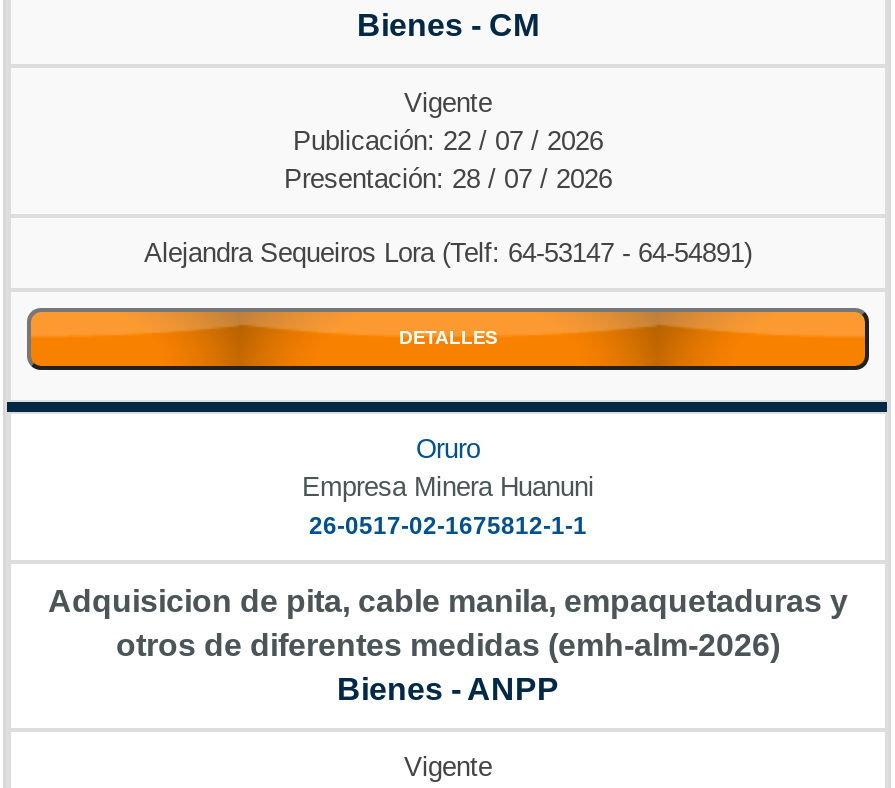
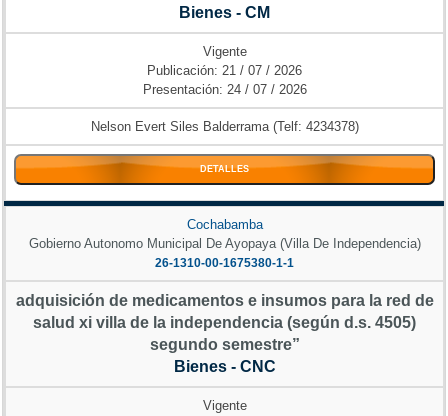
- Publicación: 22 / 07 / 2026
- Presentación: 28 / 07 / 2026
+ Publicación: 21 / 07 / 2026
+ Presentación: 24 / 07 / 2026

- Alejandra Sequeiros Lora (Telf: 64-53147 - 64-54891)
+ Nelson Evert Siles Balderrama (Telf: 4234378)

- Oruro
- Empresa Minera Huanuni
- 26-0517-02-1675812-1-1
+ Cochabamba
+ Gobierno Autonomo Municipal De Ayopaya (Villa De Independencia)
+ 26-1310-00-1675380-1-1

- Adquisicion de pita, cable manila, empaquetaduras y
- otros de diferentes medidas (emh-alm-2026)
- Bienes - ANPP
+ adquisición de medicamentos e insumos para la red de
+ salud xi villa de la independencia (según d.s. 4505)
+ segundo semestre”
+ Bienes - CNC
